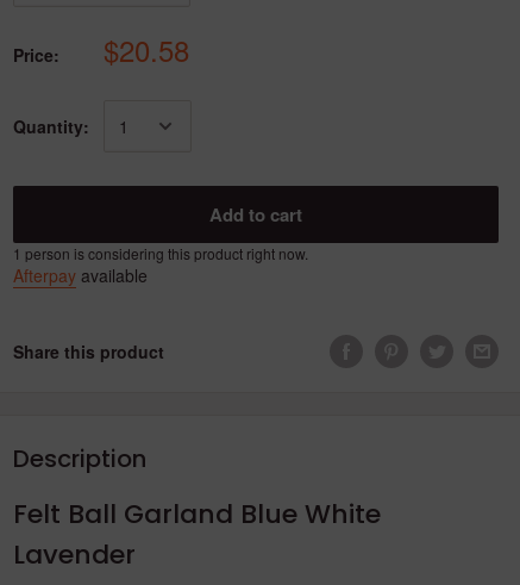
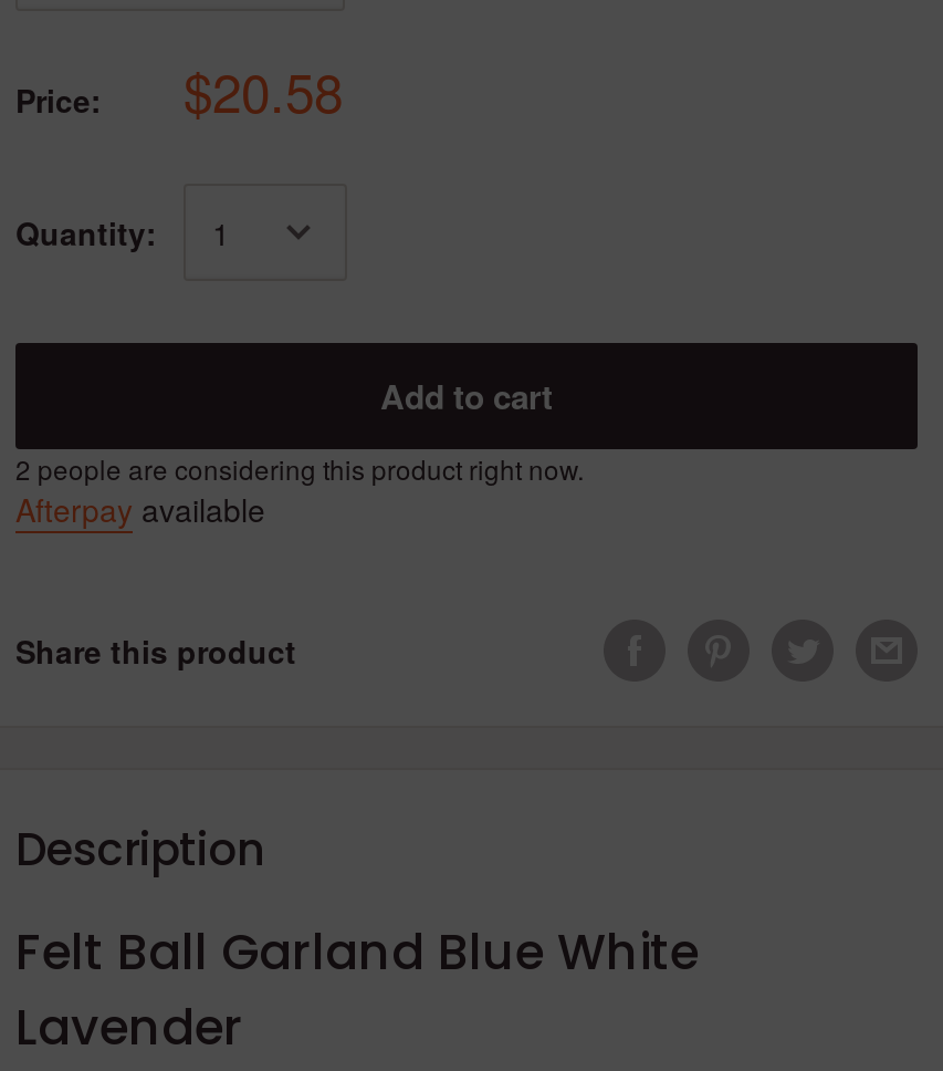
- 1 person is considering this product right now.
+ 2 people are considering this product right now.
